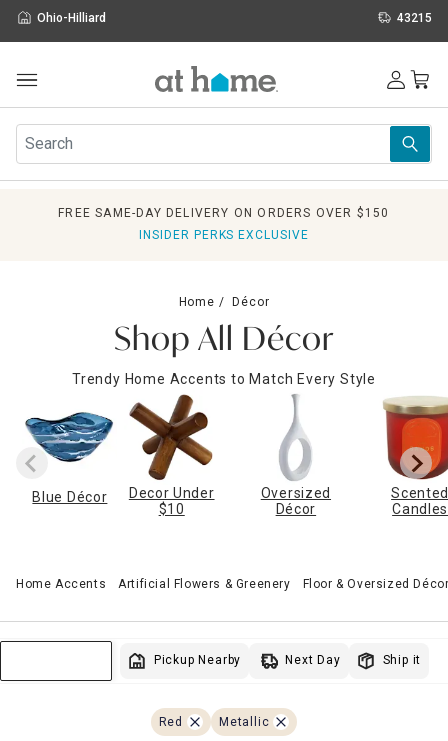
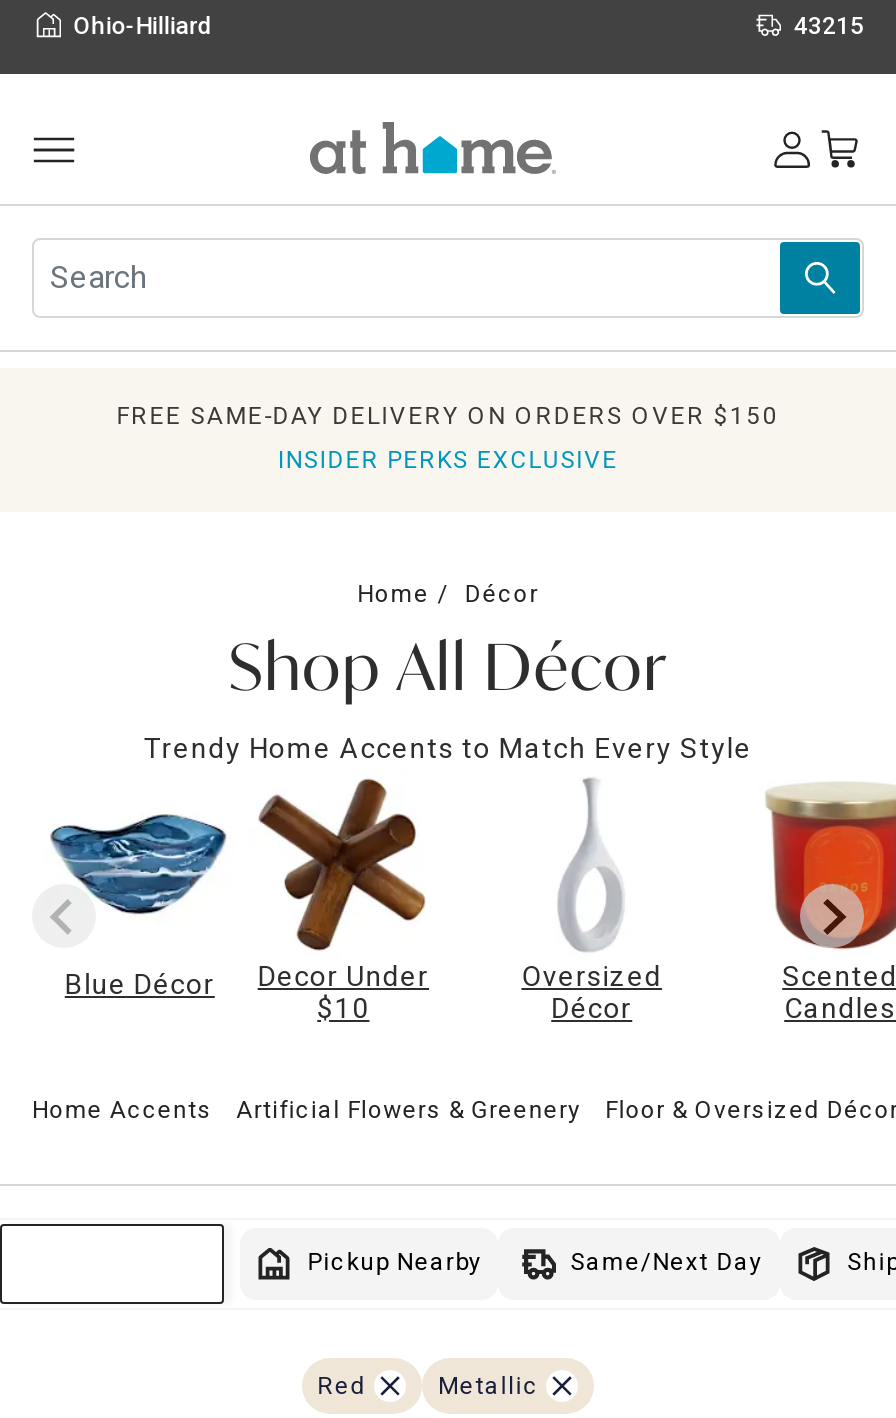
- Next Day
+ Same/Next Day
